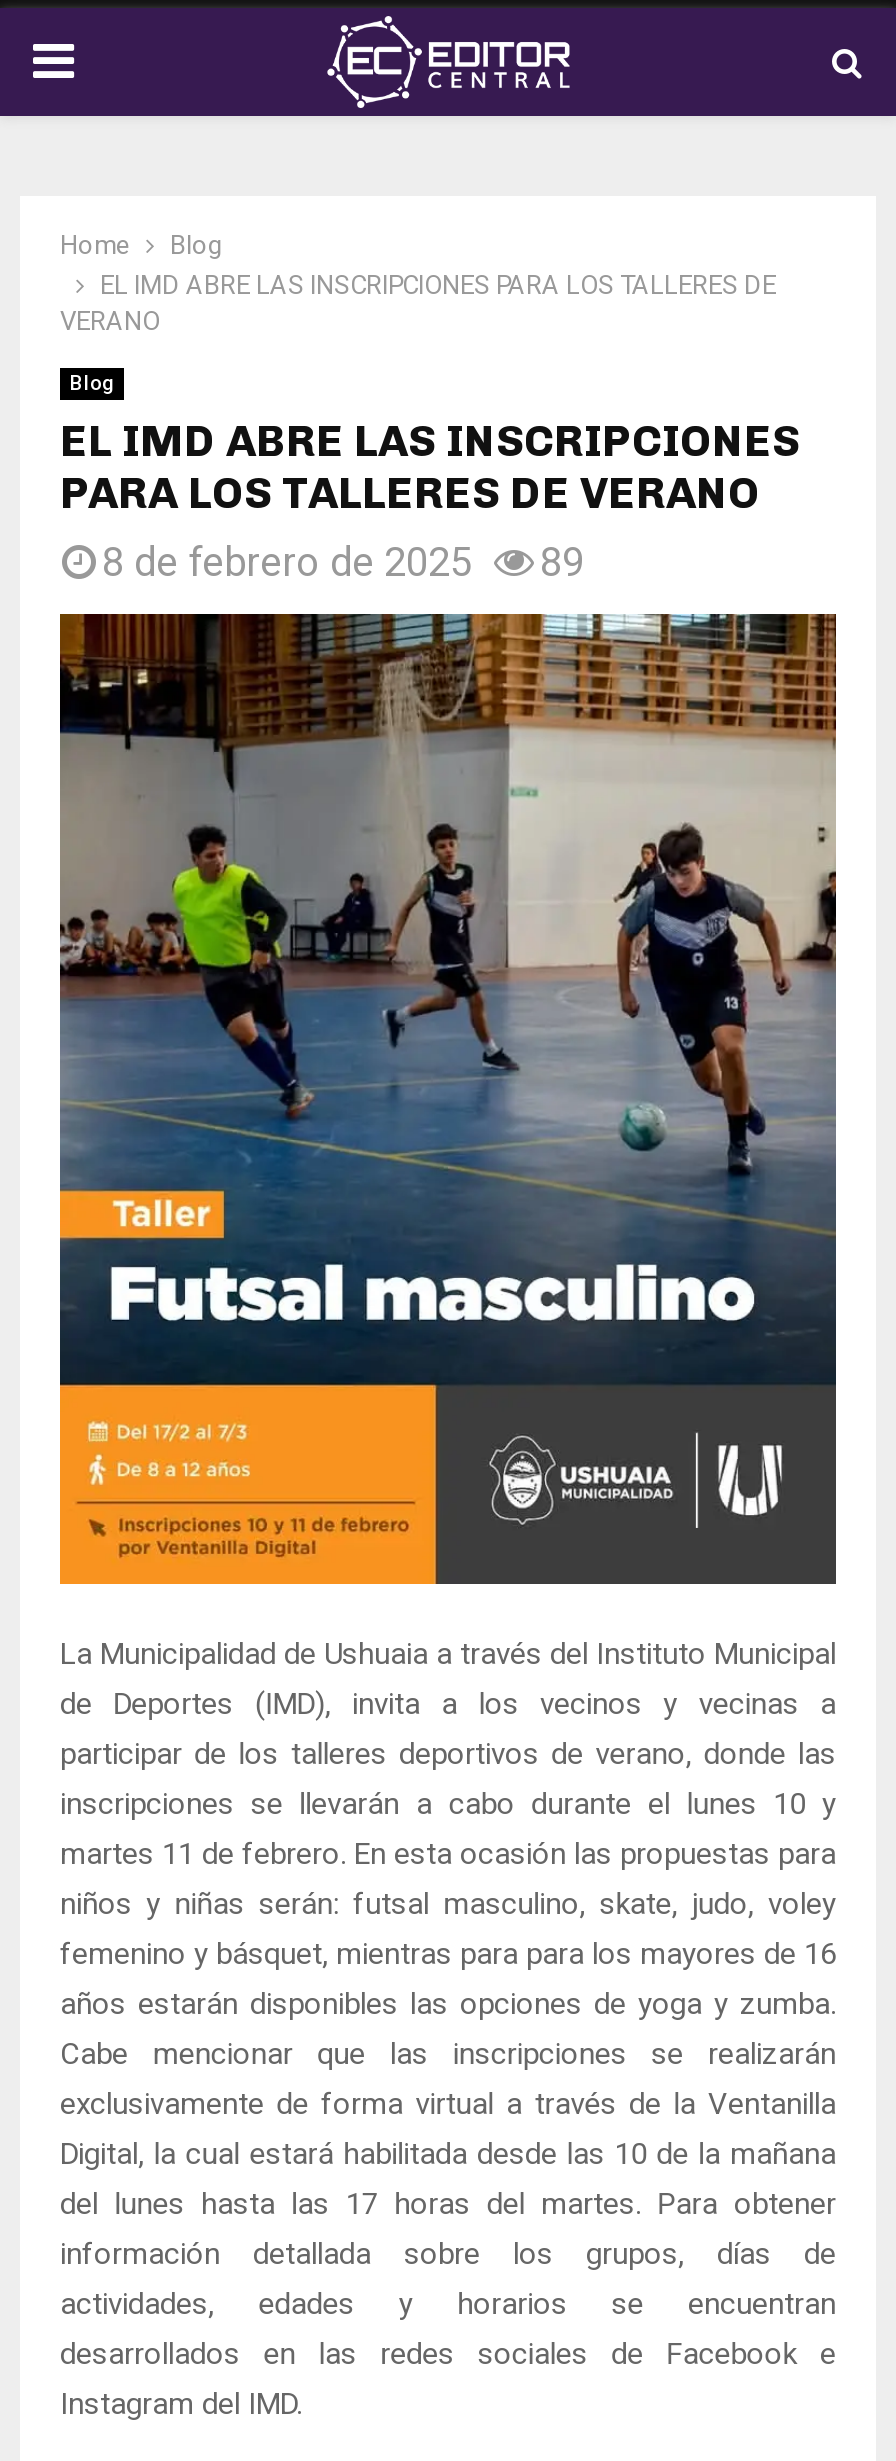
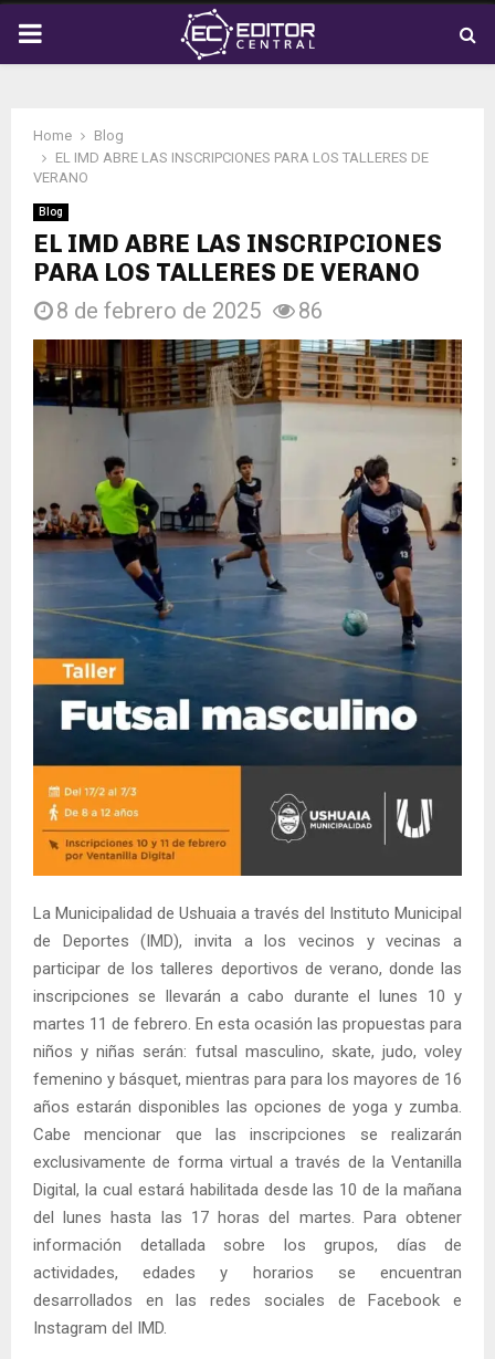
- 8 de febrero de 2025 89
+ 8 de febrero de 2025 86
